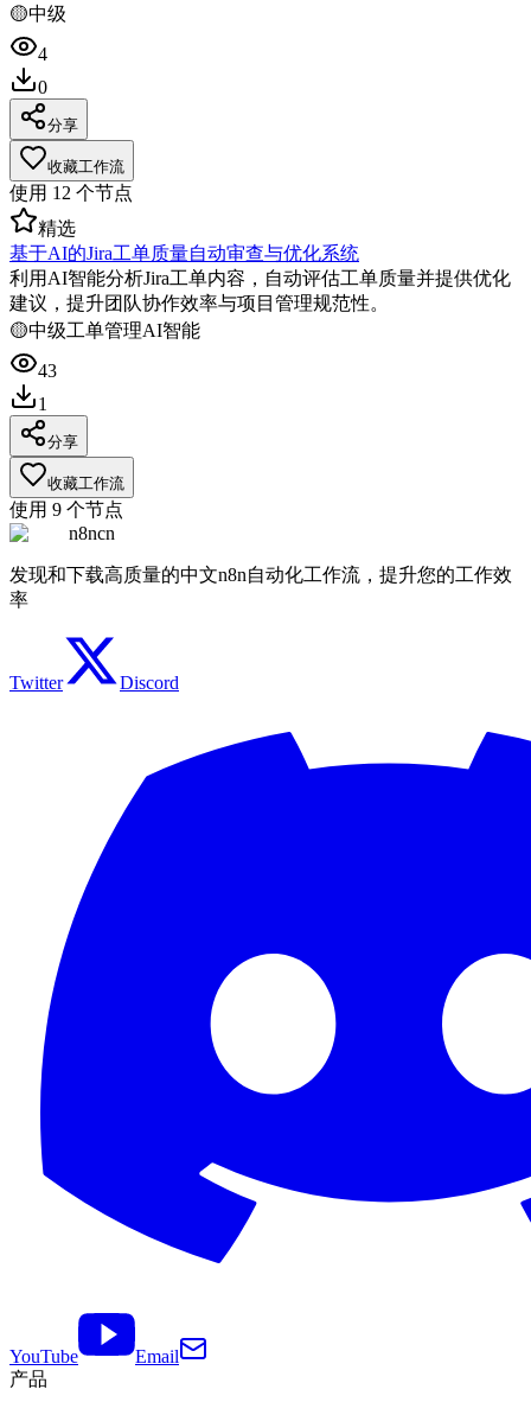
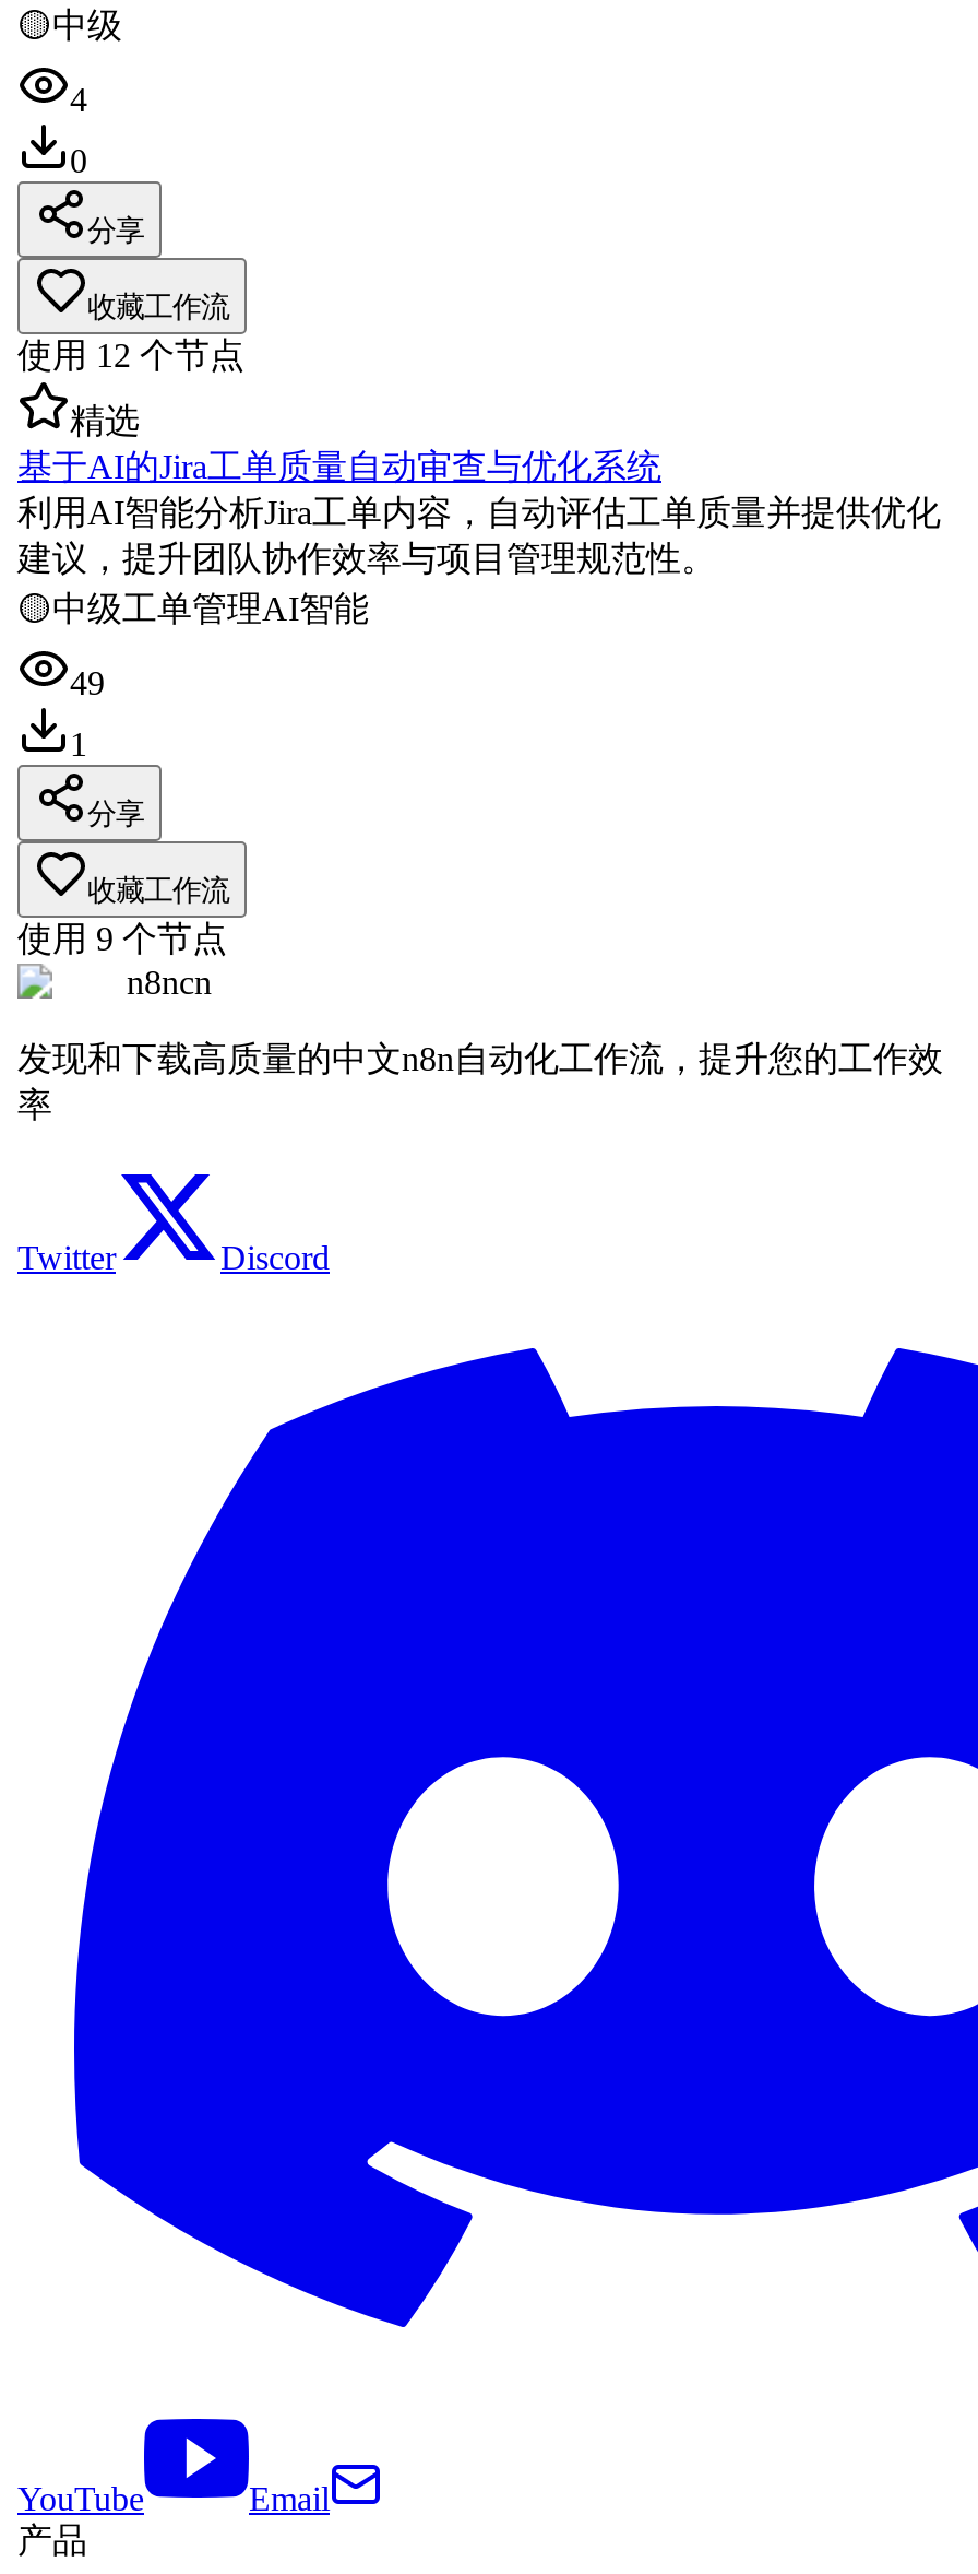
- 43
+ 49
